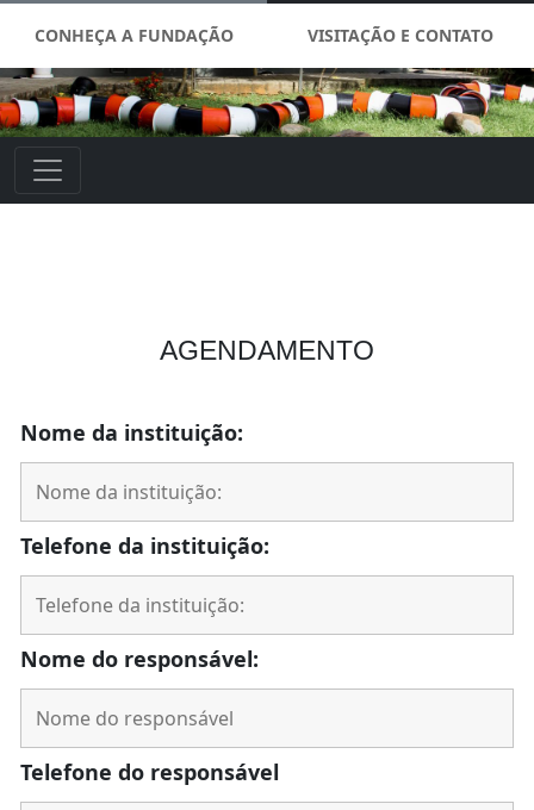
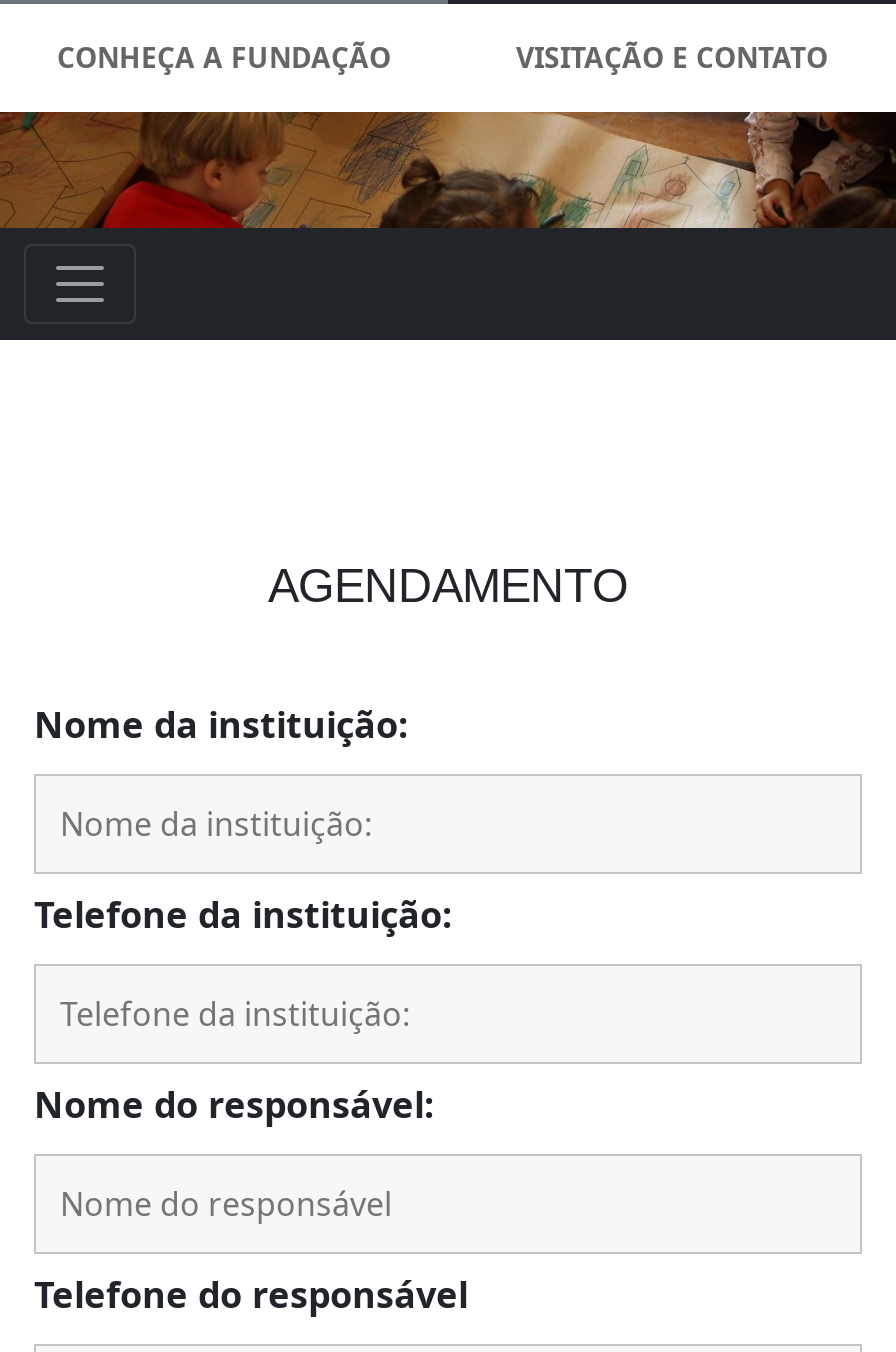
- [image]
+ [image]
